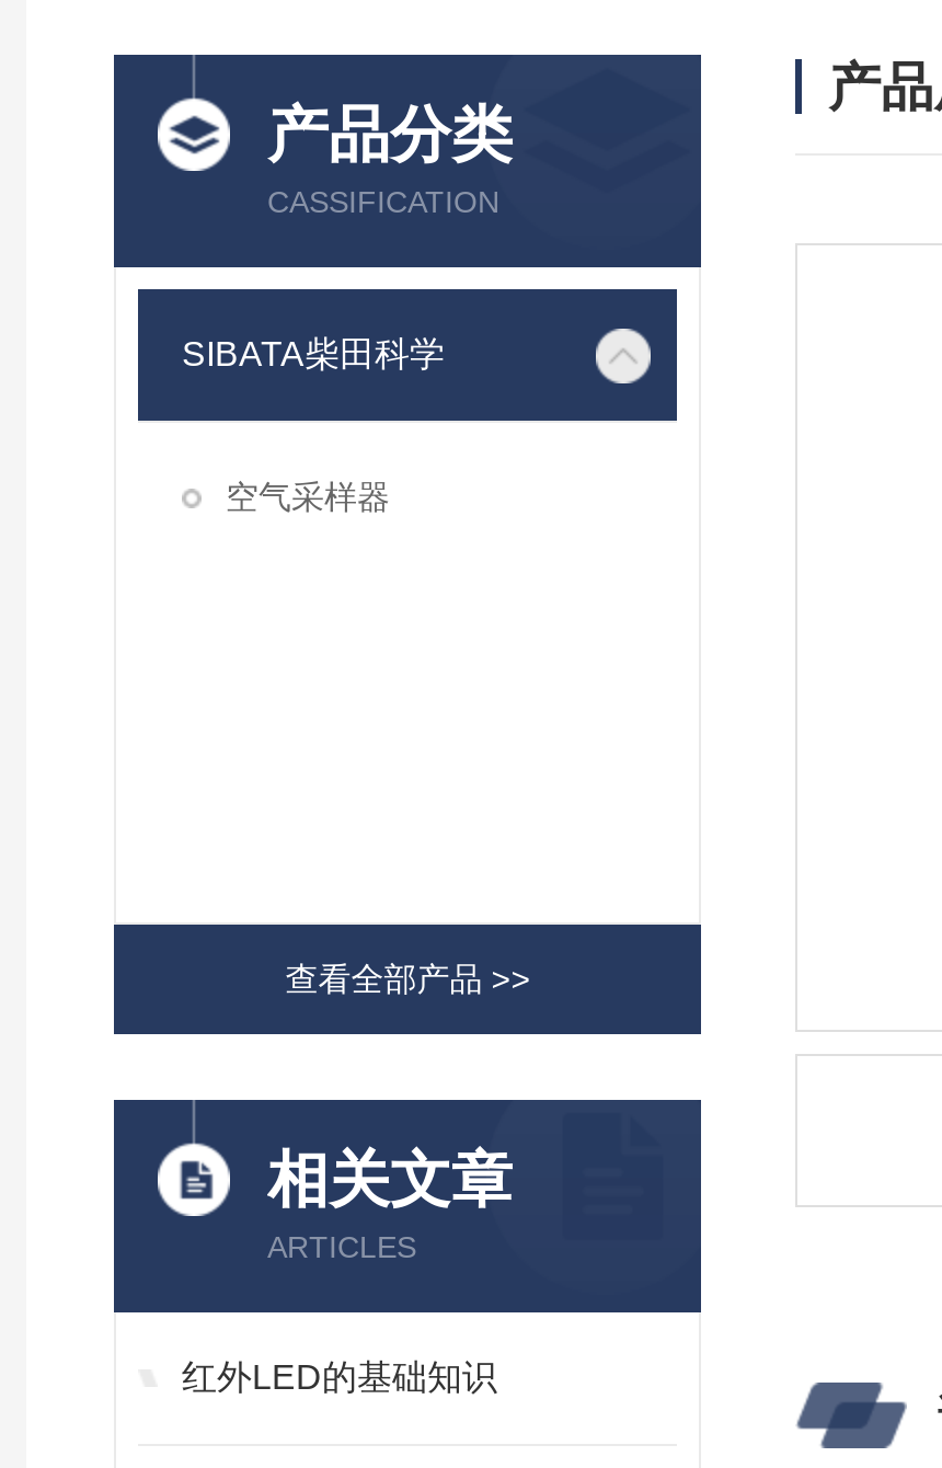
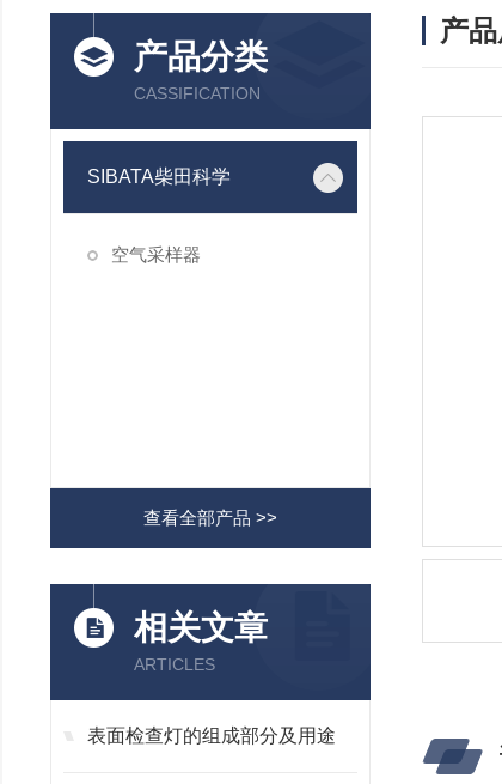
- 红外LED的基础知识
+ 表面检查灯的组成部分及用途
